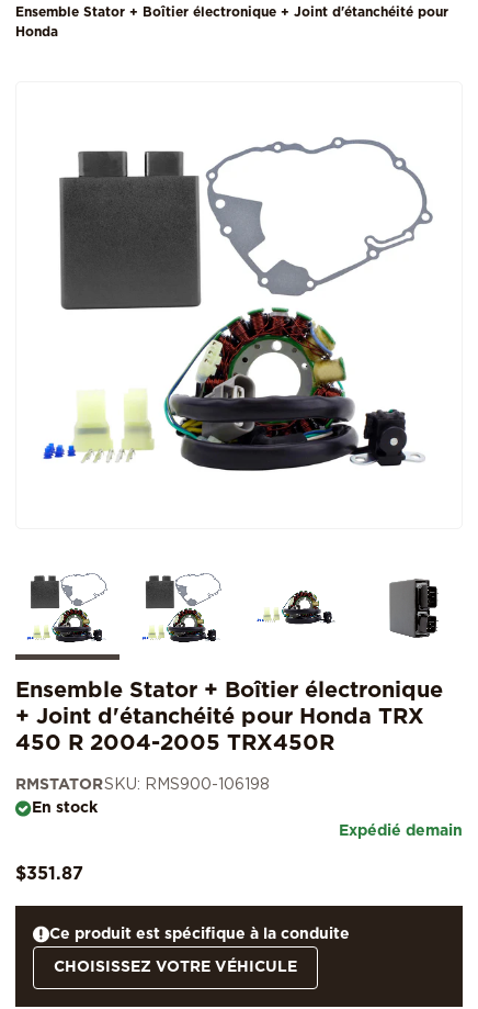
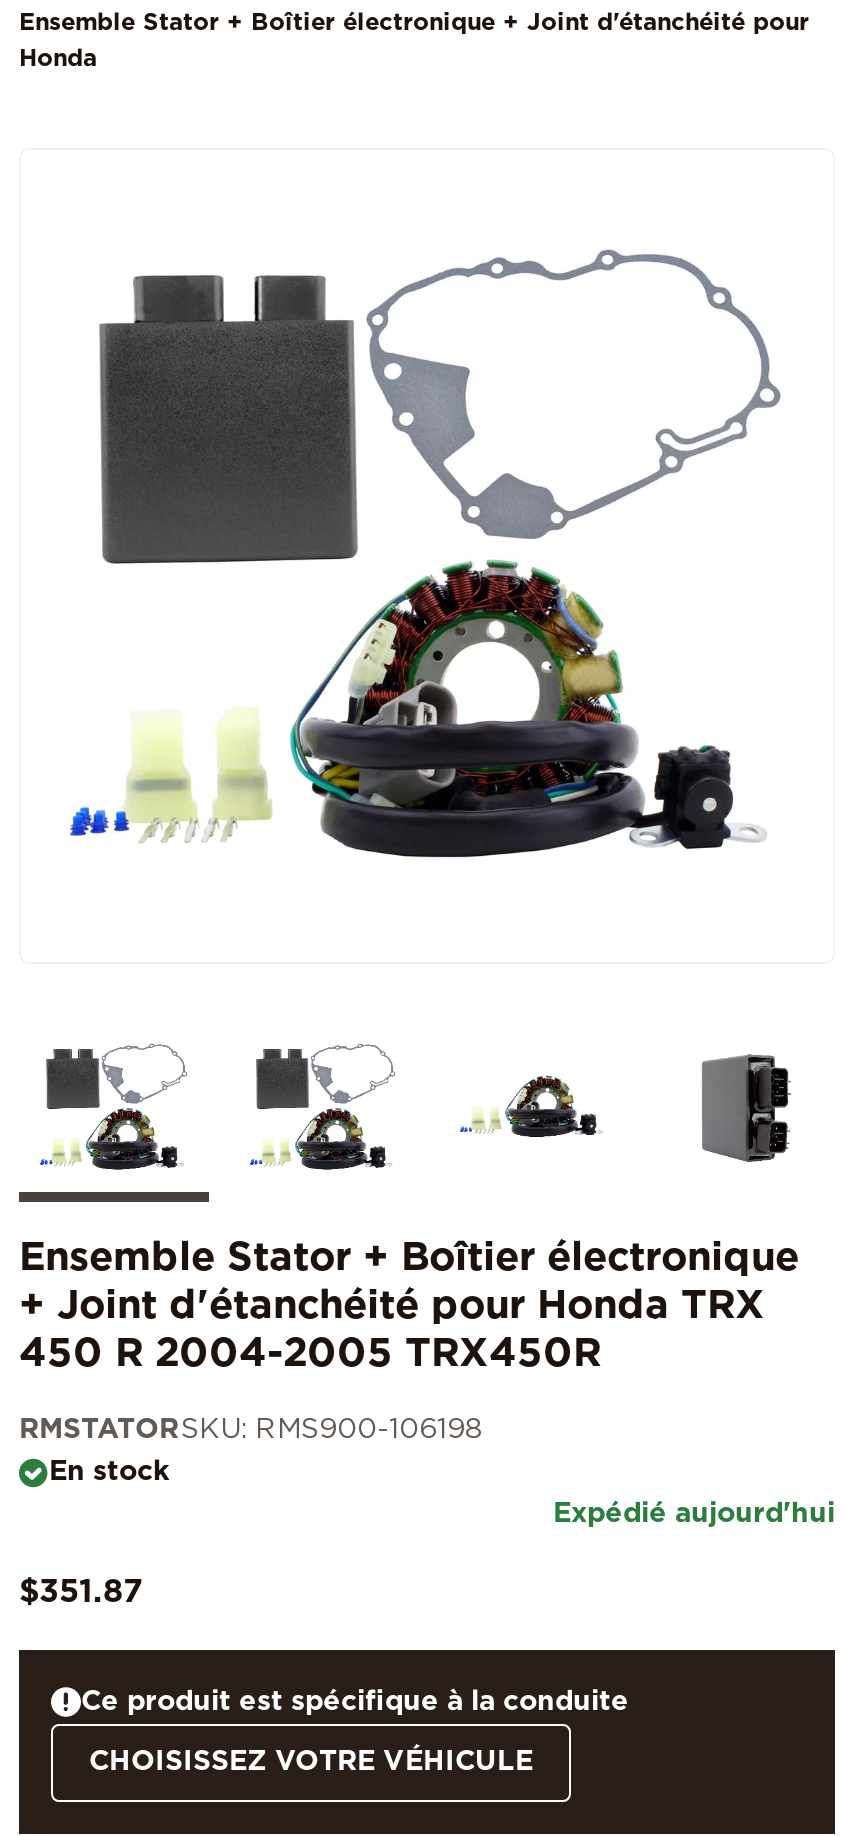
- Expédié demain
+ Expédié aujourd'hui
